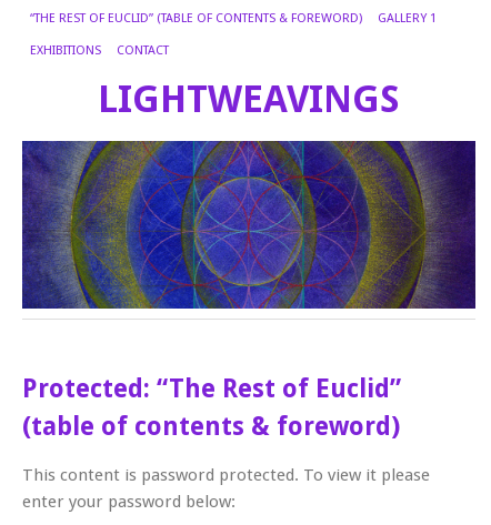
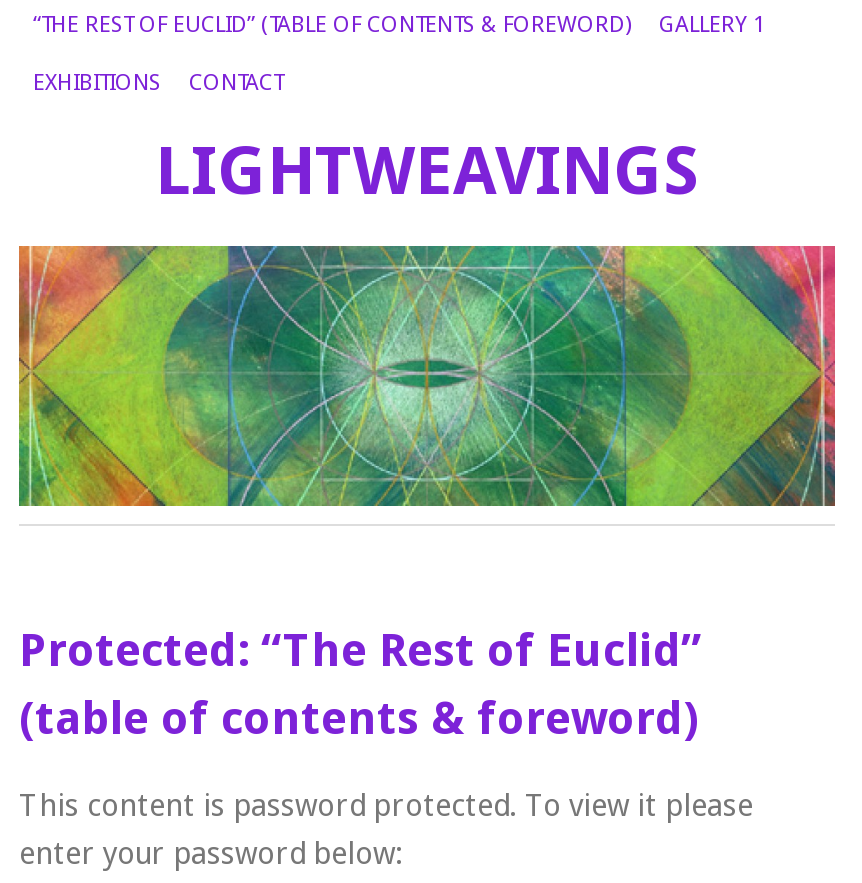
- [image]
+ [image]
